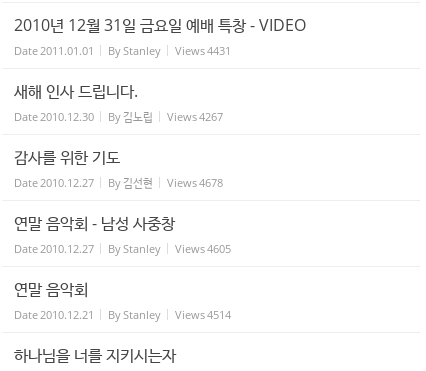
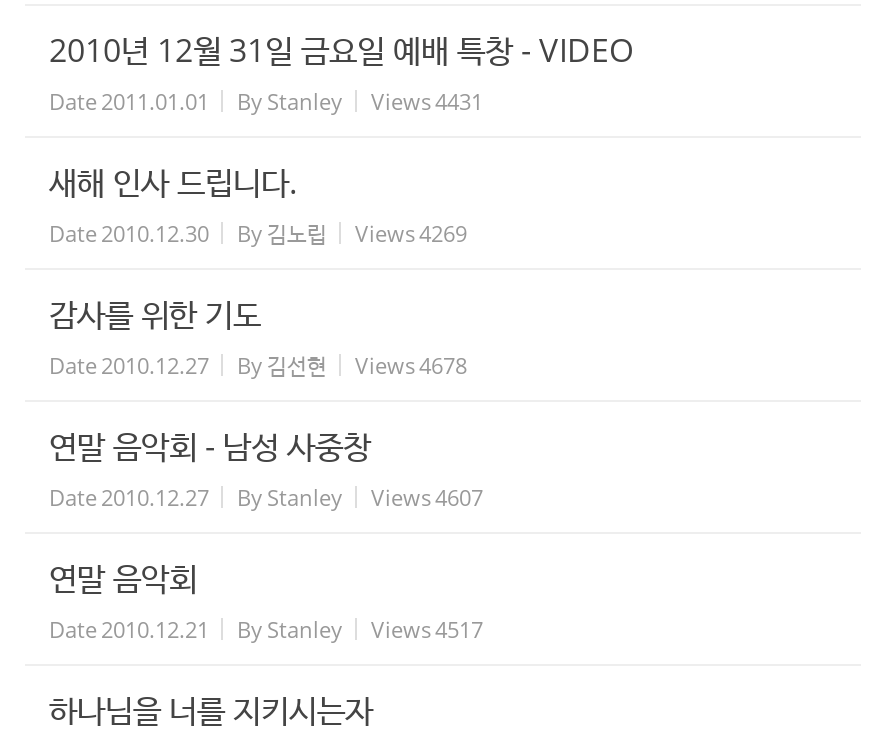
- Date 2010.12.30 By 김노립 Views 4267
+ Date 2010.12.30 By 김노립 Views 4269

- Date 2010.12.27 By Stanley Views 4605
+ Date 2010.12.27 By Stanley Views 4607

- Date 2010.12.21 By Stanley Views 4514
+ Date 2010.12.21 By Stanley Views 4517
